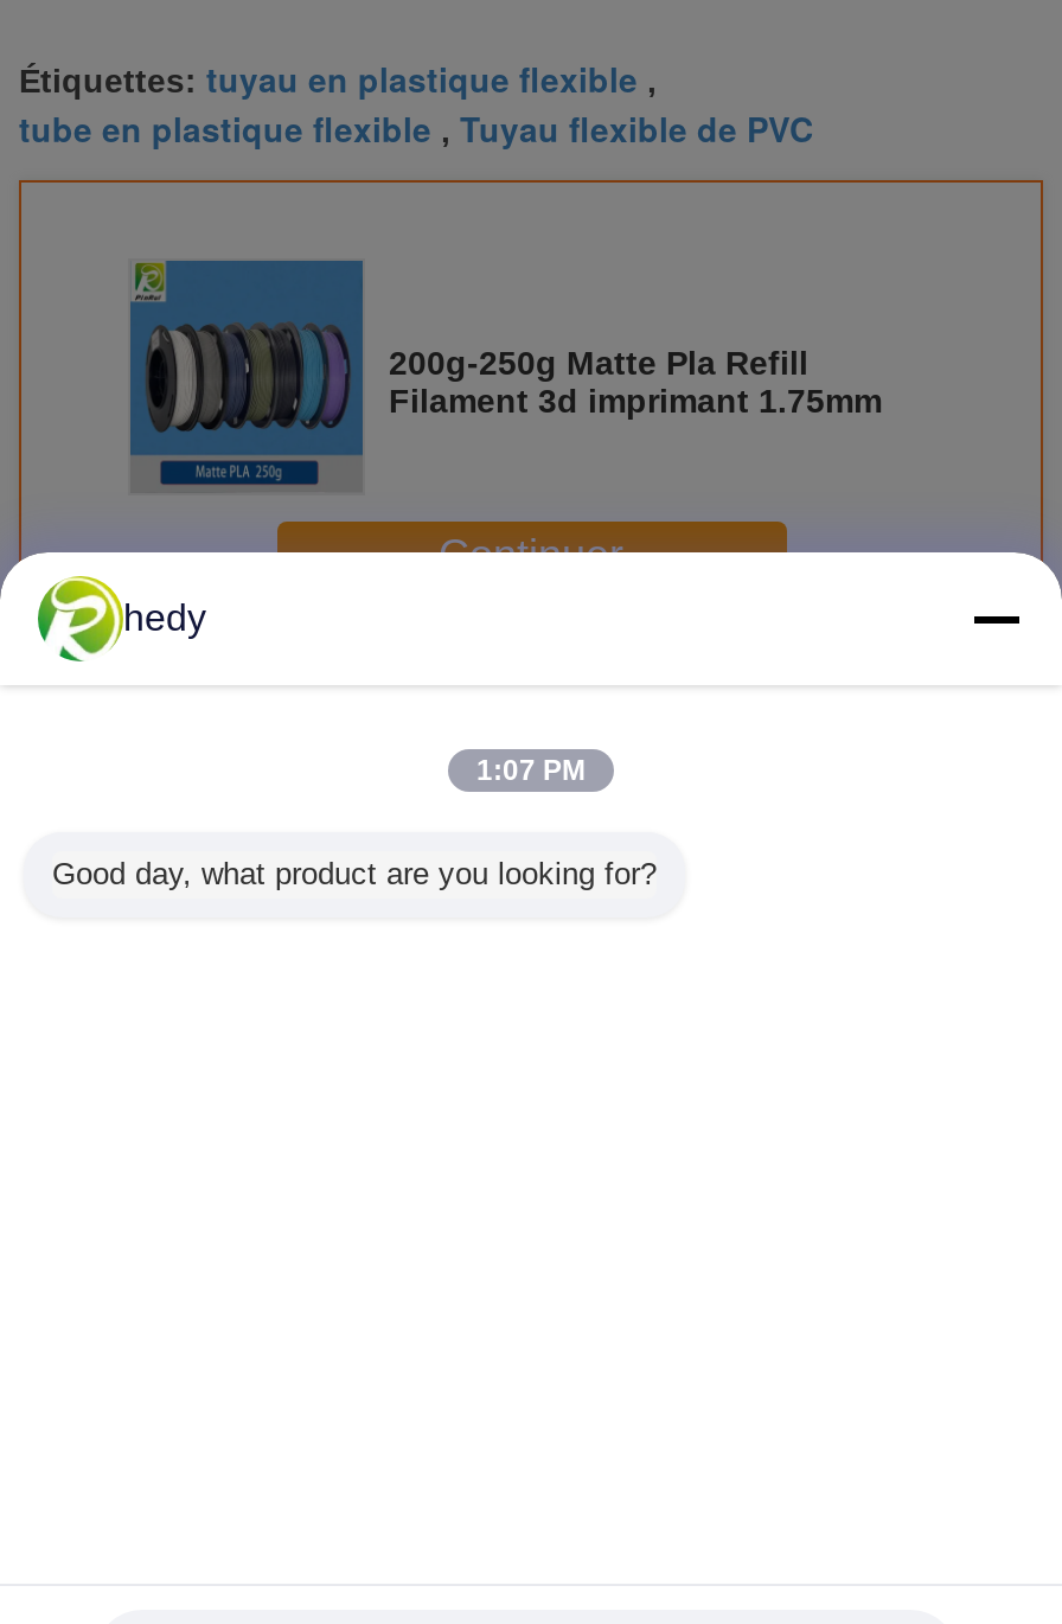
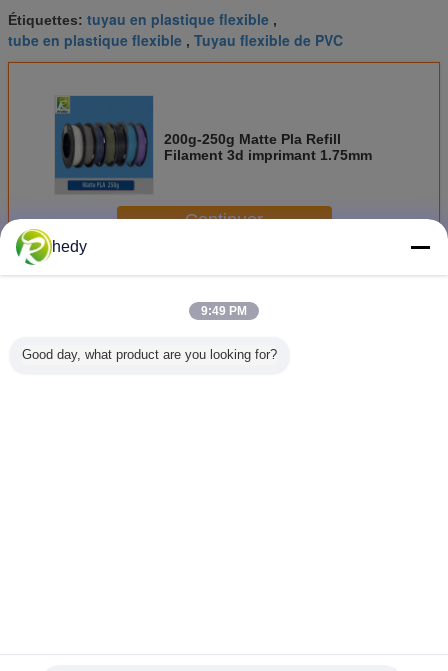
- 1:07 PM
+ 9:49 PM
